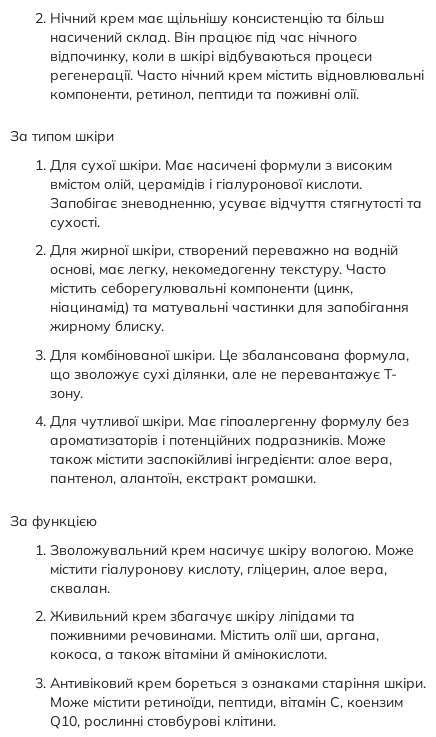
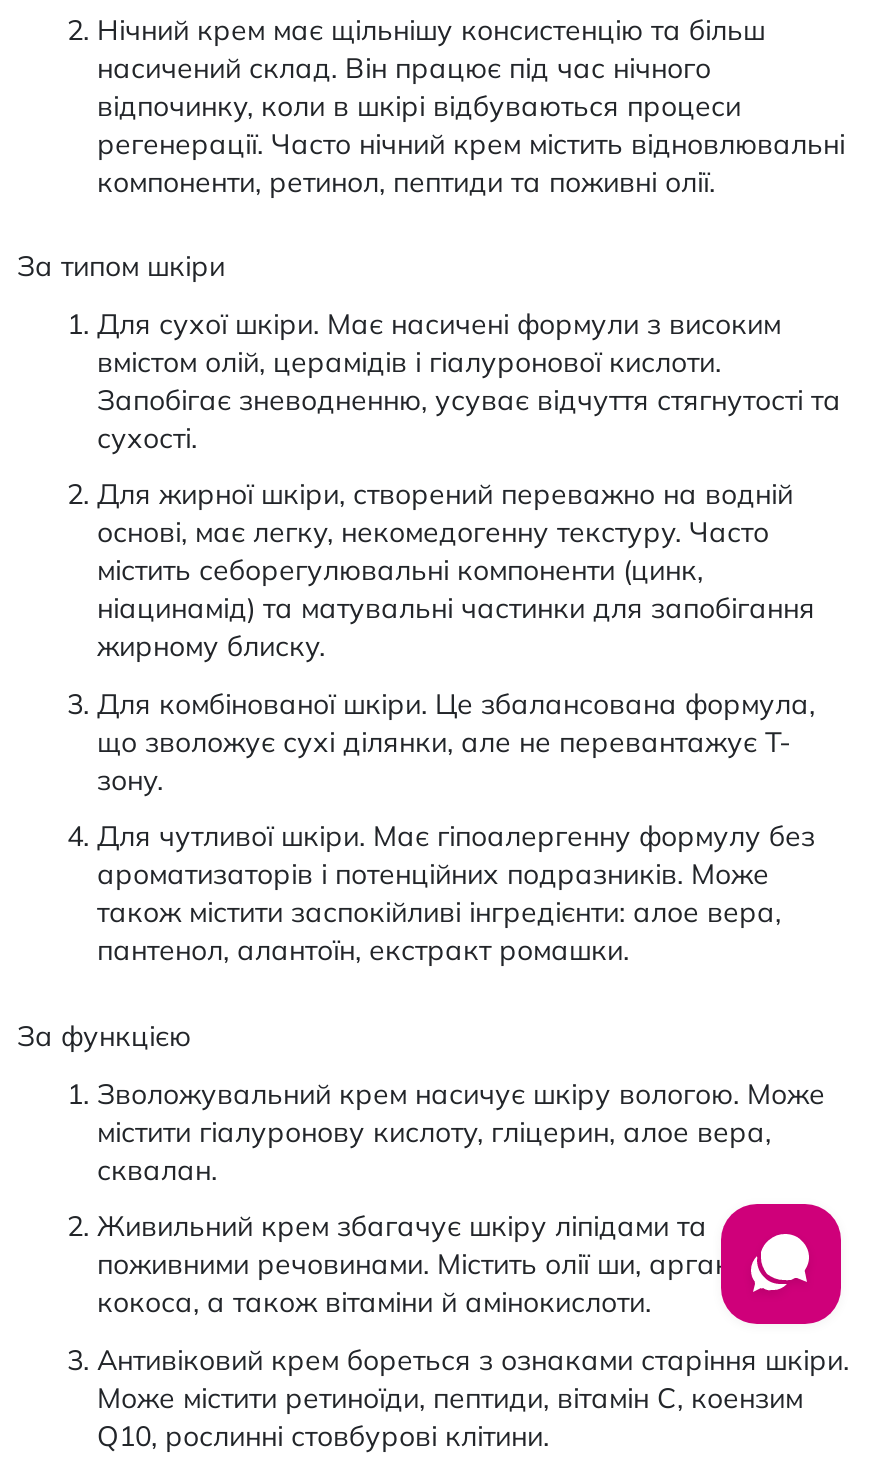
+ [image]
